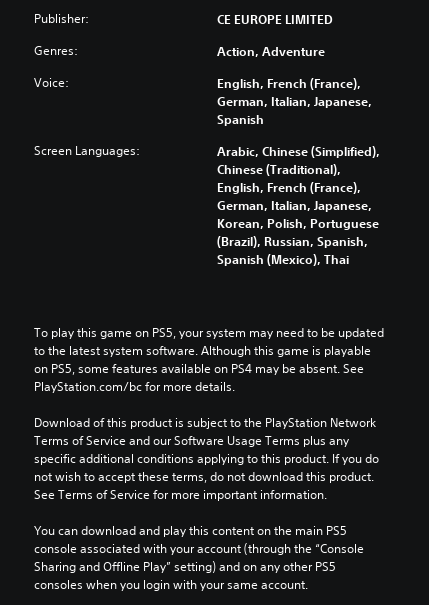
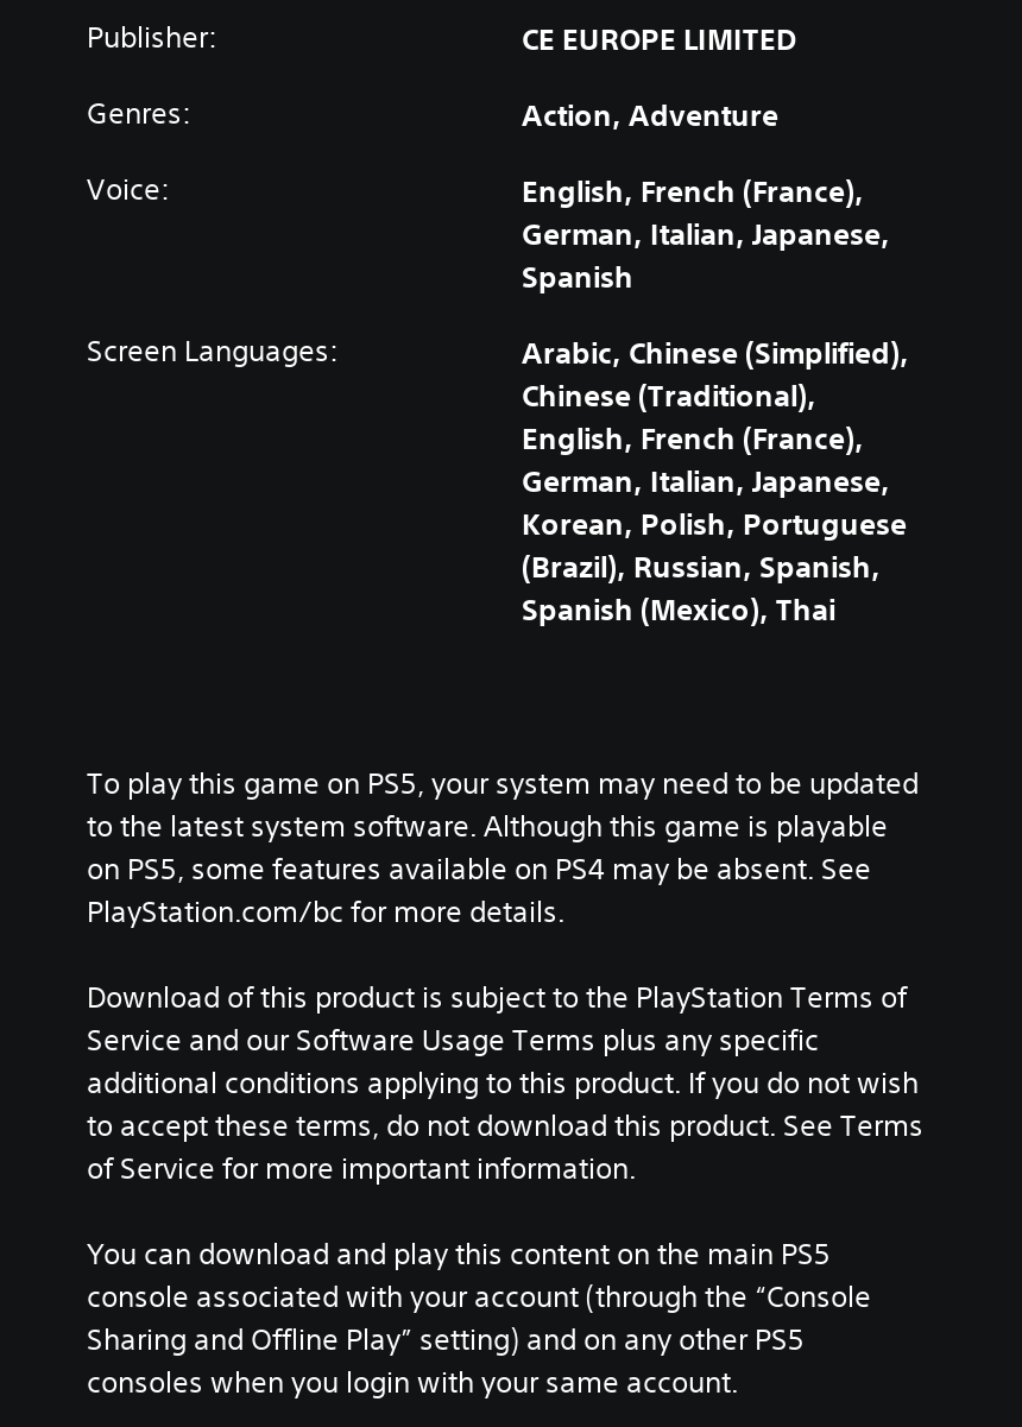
- Download of this product is subject to the PlayStation Network
- Terms of Service and our Software Usage Terms plus any
- specific additional conditions applying to this product. If you do
- not wish to accept these terms, do not download this product.
- See Terms of Service for more important information.
+ Download of this product is subject to the PlayStation Terms of
+ Service and our Software Usage Terms plus any specific
+ additional conditions applying to this product. If you do not wish
+ to accept these terms, do not download this product. See Terms
+ of Service for more important information.
